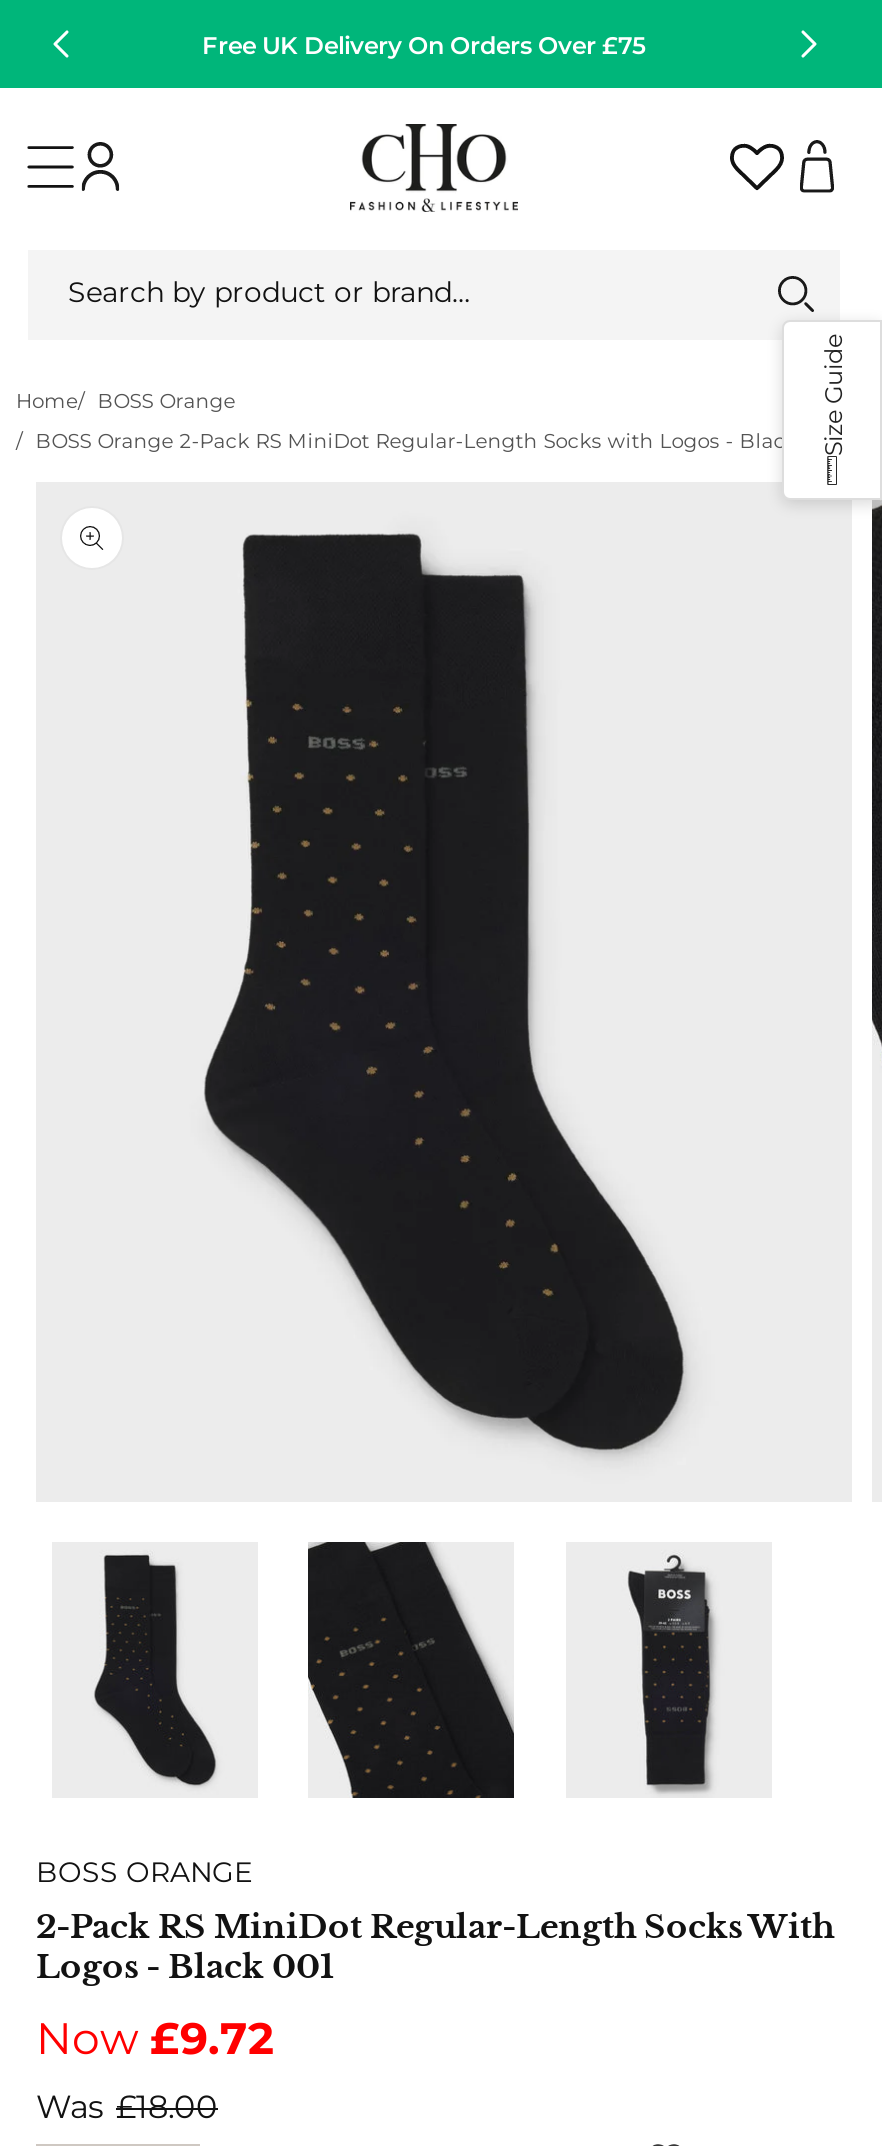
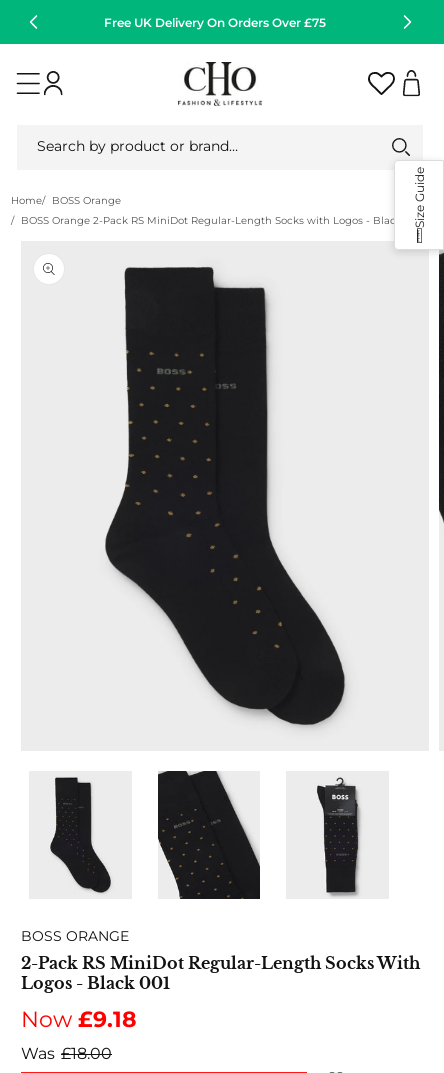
- Now £9.72
+ Now £9.18
